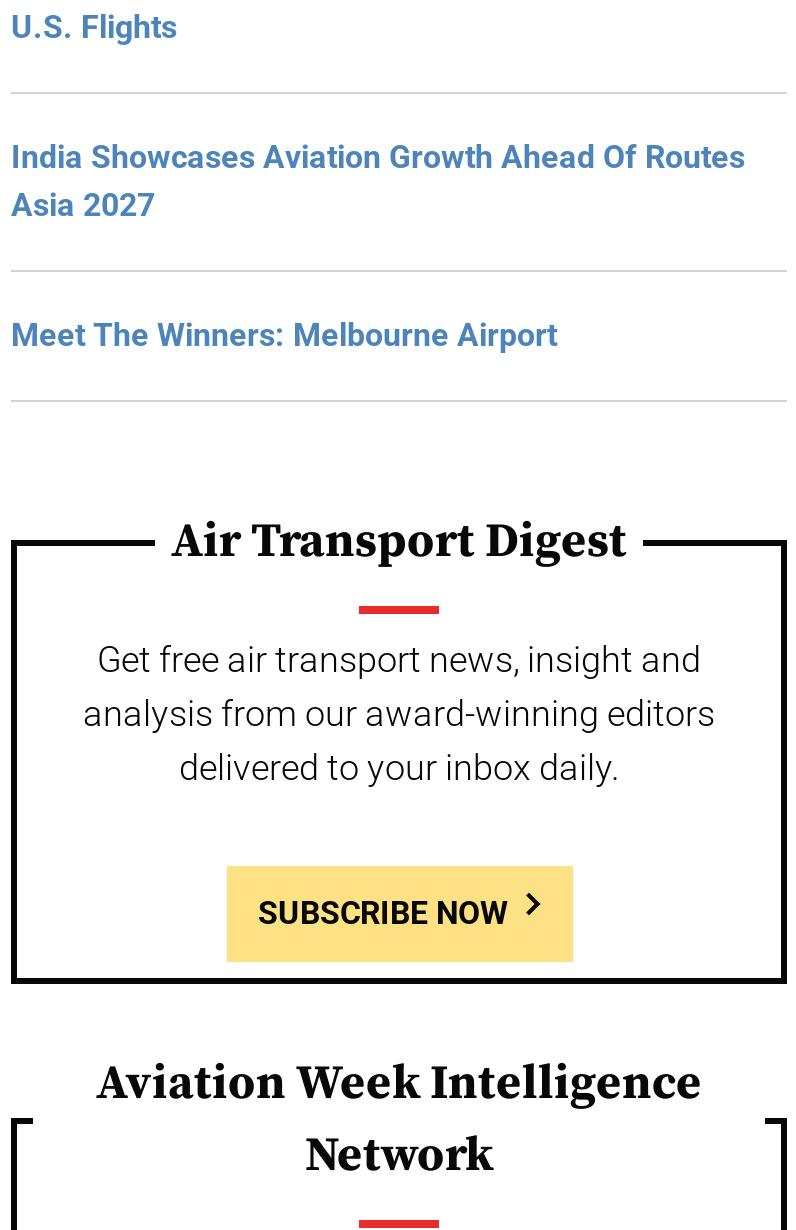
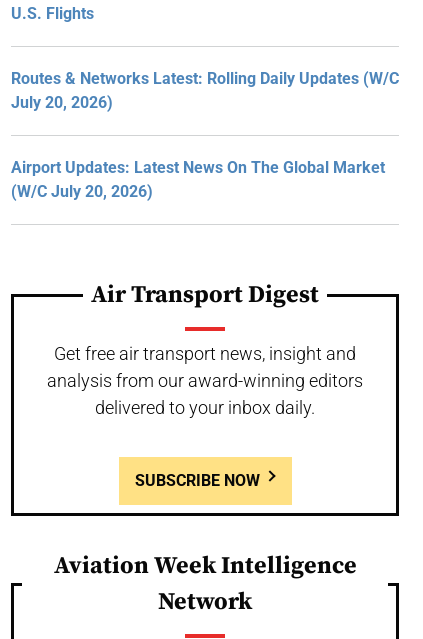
- India Showcases Aviation Growth Ahead Of Routes
- Asia 2027
+ Routes & Networks Latest: Rolling Daily Updates (W/C
+ July 20, 2026)

- Meet The Winners: Melbourne Airport
+ Airport Updates: Latest News On The Global Market
+ (W/C July 20, 2026)
